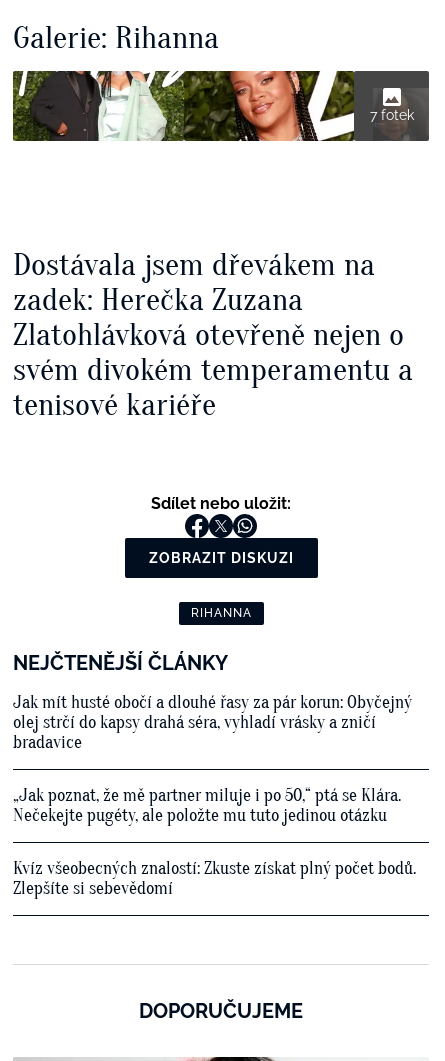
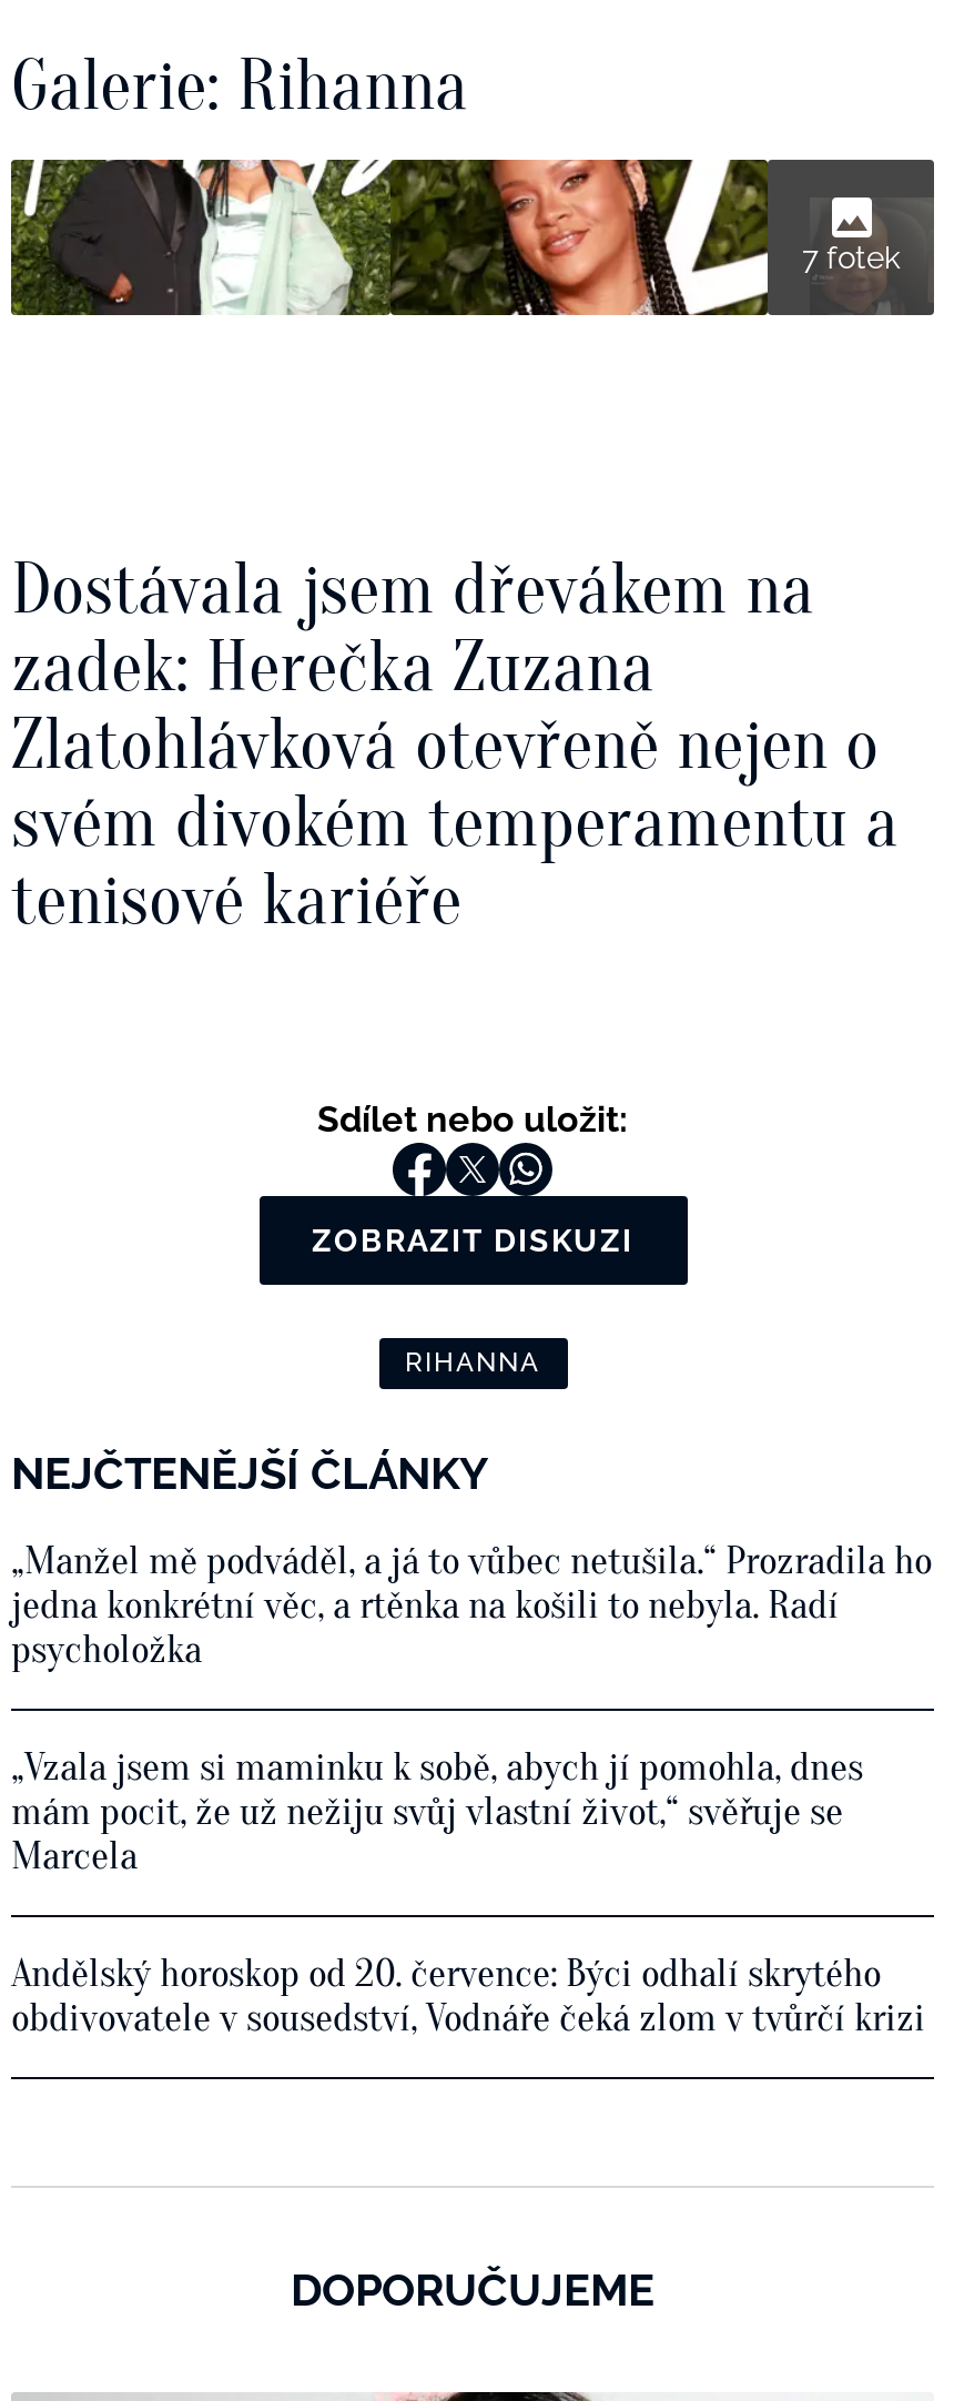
- Jak mít husté obočí a dlouhé řasy za pár korun: Obyčejný
- olej strčí do kapsy drahá séra, vyhladí vrásky a zničí
- bradavice
+ „Manžel mě podváděl, a já to vůbec netušila.“ Prozradila ho
+ jedna konkrétní věc, a rtěnka na košili to nebyla. Radí
+ psycholožka

- „Jak poznat, že mě partner miluje i po 50,“ ptá se Klára.
- Nečekejte pugéty, ale položte mu tuto jedinou otázku
+ „Vzala jsem si maminku k sobě, abych jí pomohla, dnes
+ mám pocit, že už nežiju svůj vlastní život,“ svěřuje se
+ Marcela

- Kvíz všeobecných znalostí: Zkuste získat plný počet bodů.
- Zlepšíte si sebevědomí
+ Andělský horoskop od 20. července: Býci odhalí skrytého
+ obdivovatele v sousedství, Vodnáře čeká zlom v tvůrčí krizi
